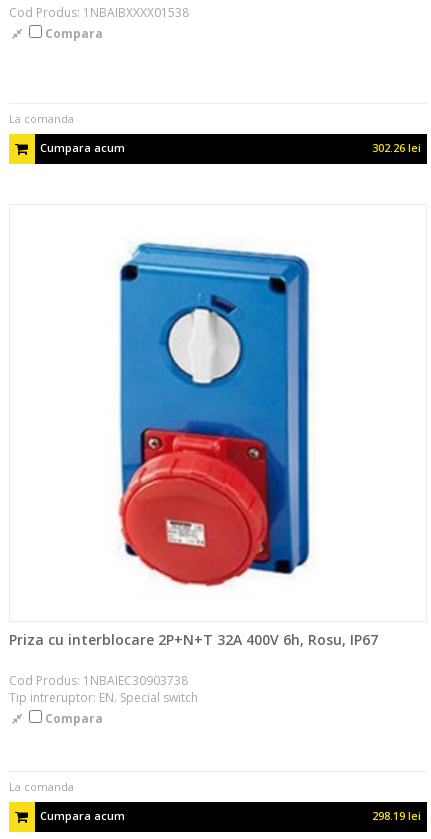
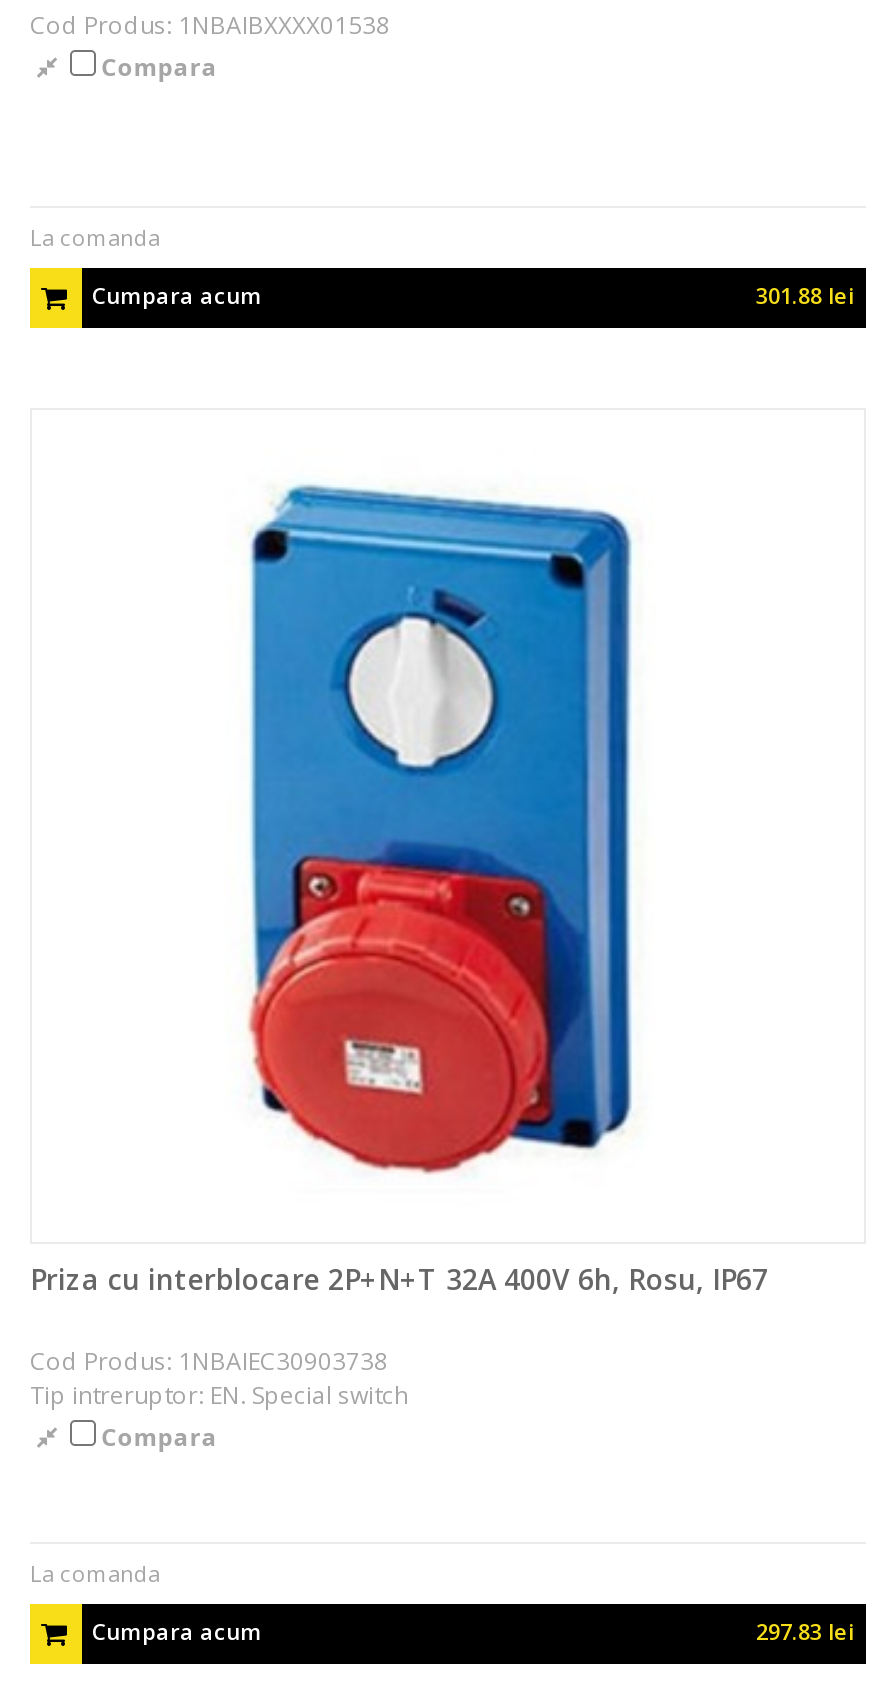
- 302.26 lei
+ 301.88 lei

- 298.19 lei
+ 297.83 lei
